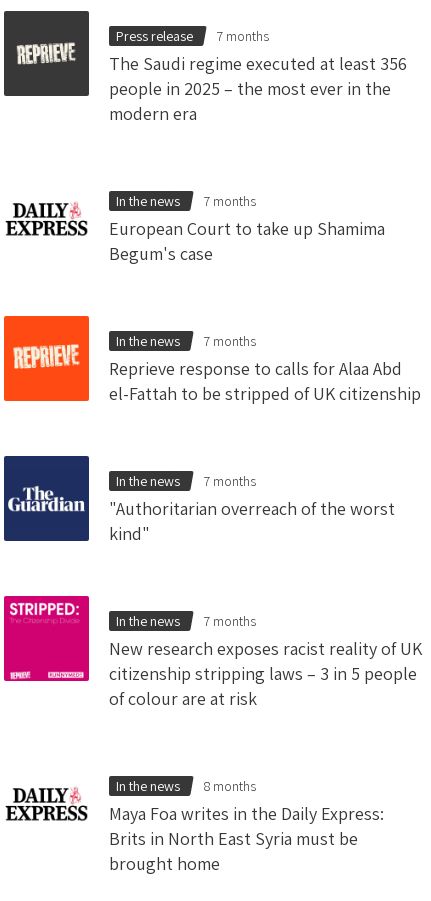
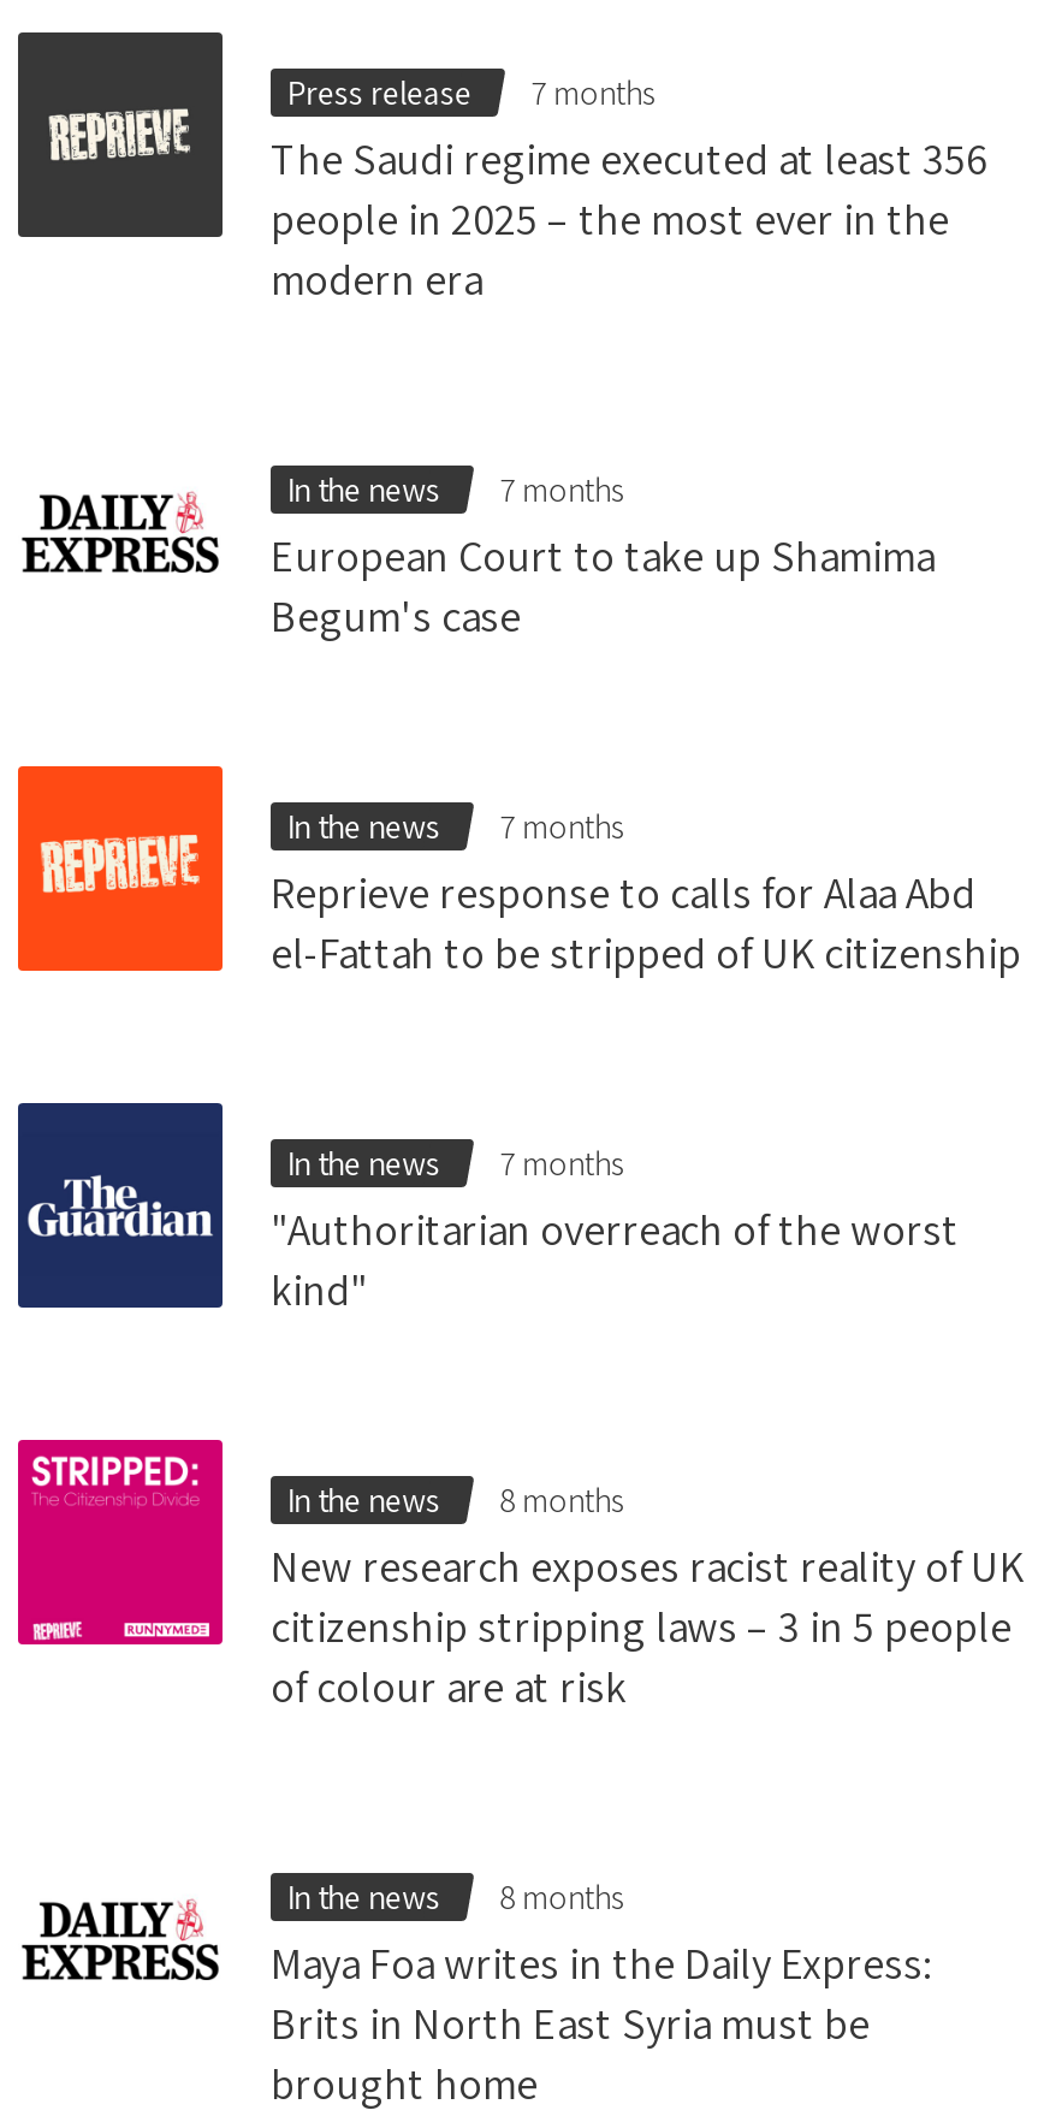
- In the news 7 months
+ In the news 8 months
